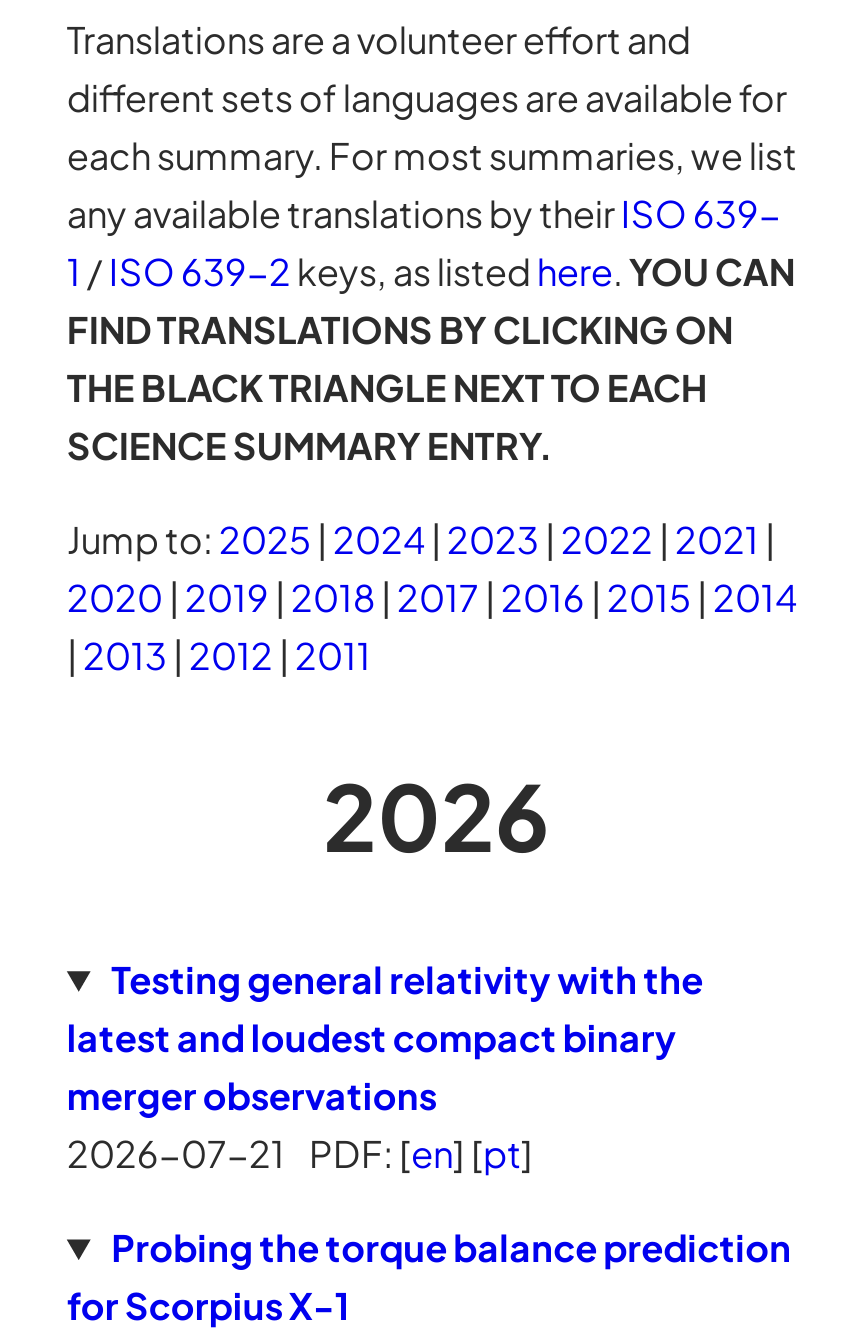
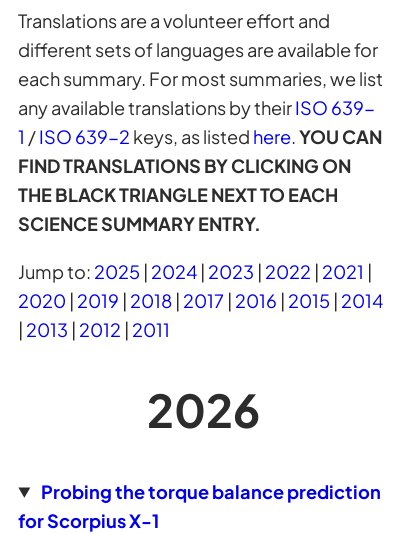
- Testing general relativity with the
- latest and loudest compact binary
- merger observations
- 2026-07-21 PDF: [en] [pt]
